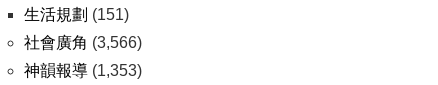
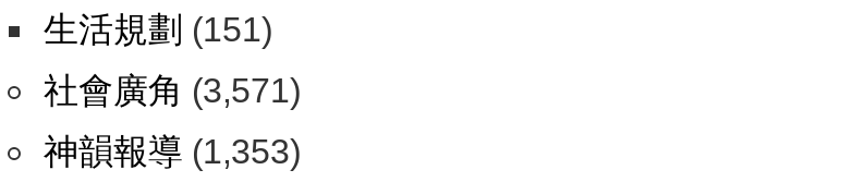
- 社會廣角(3,566)
+ 社會廣角(3,571)
